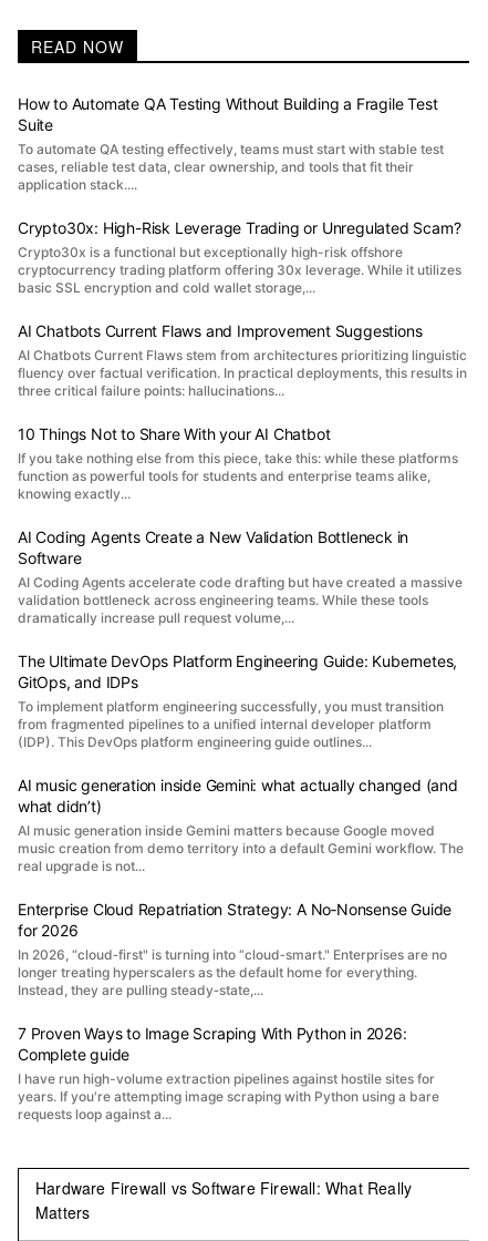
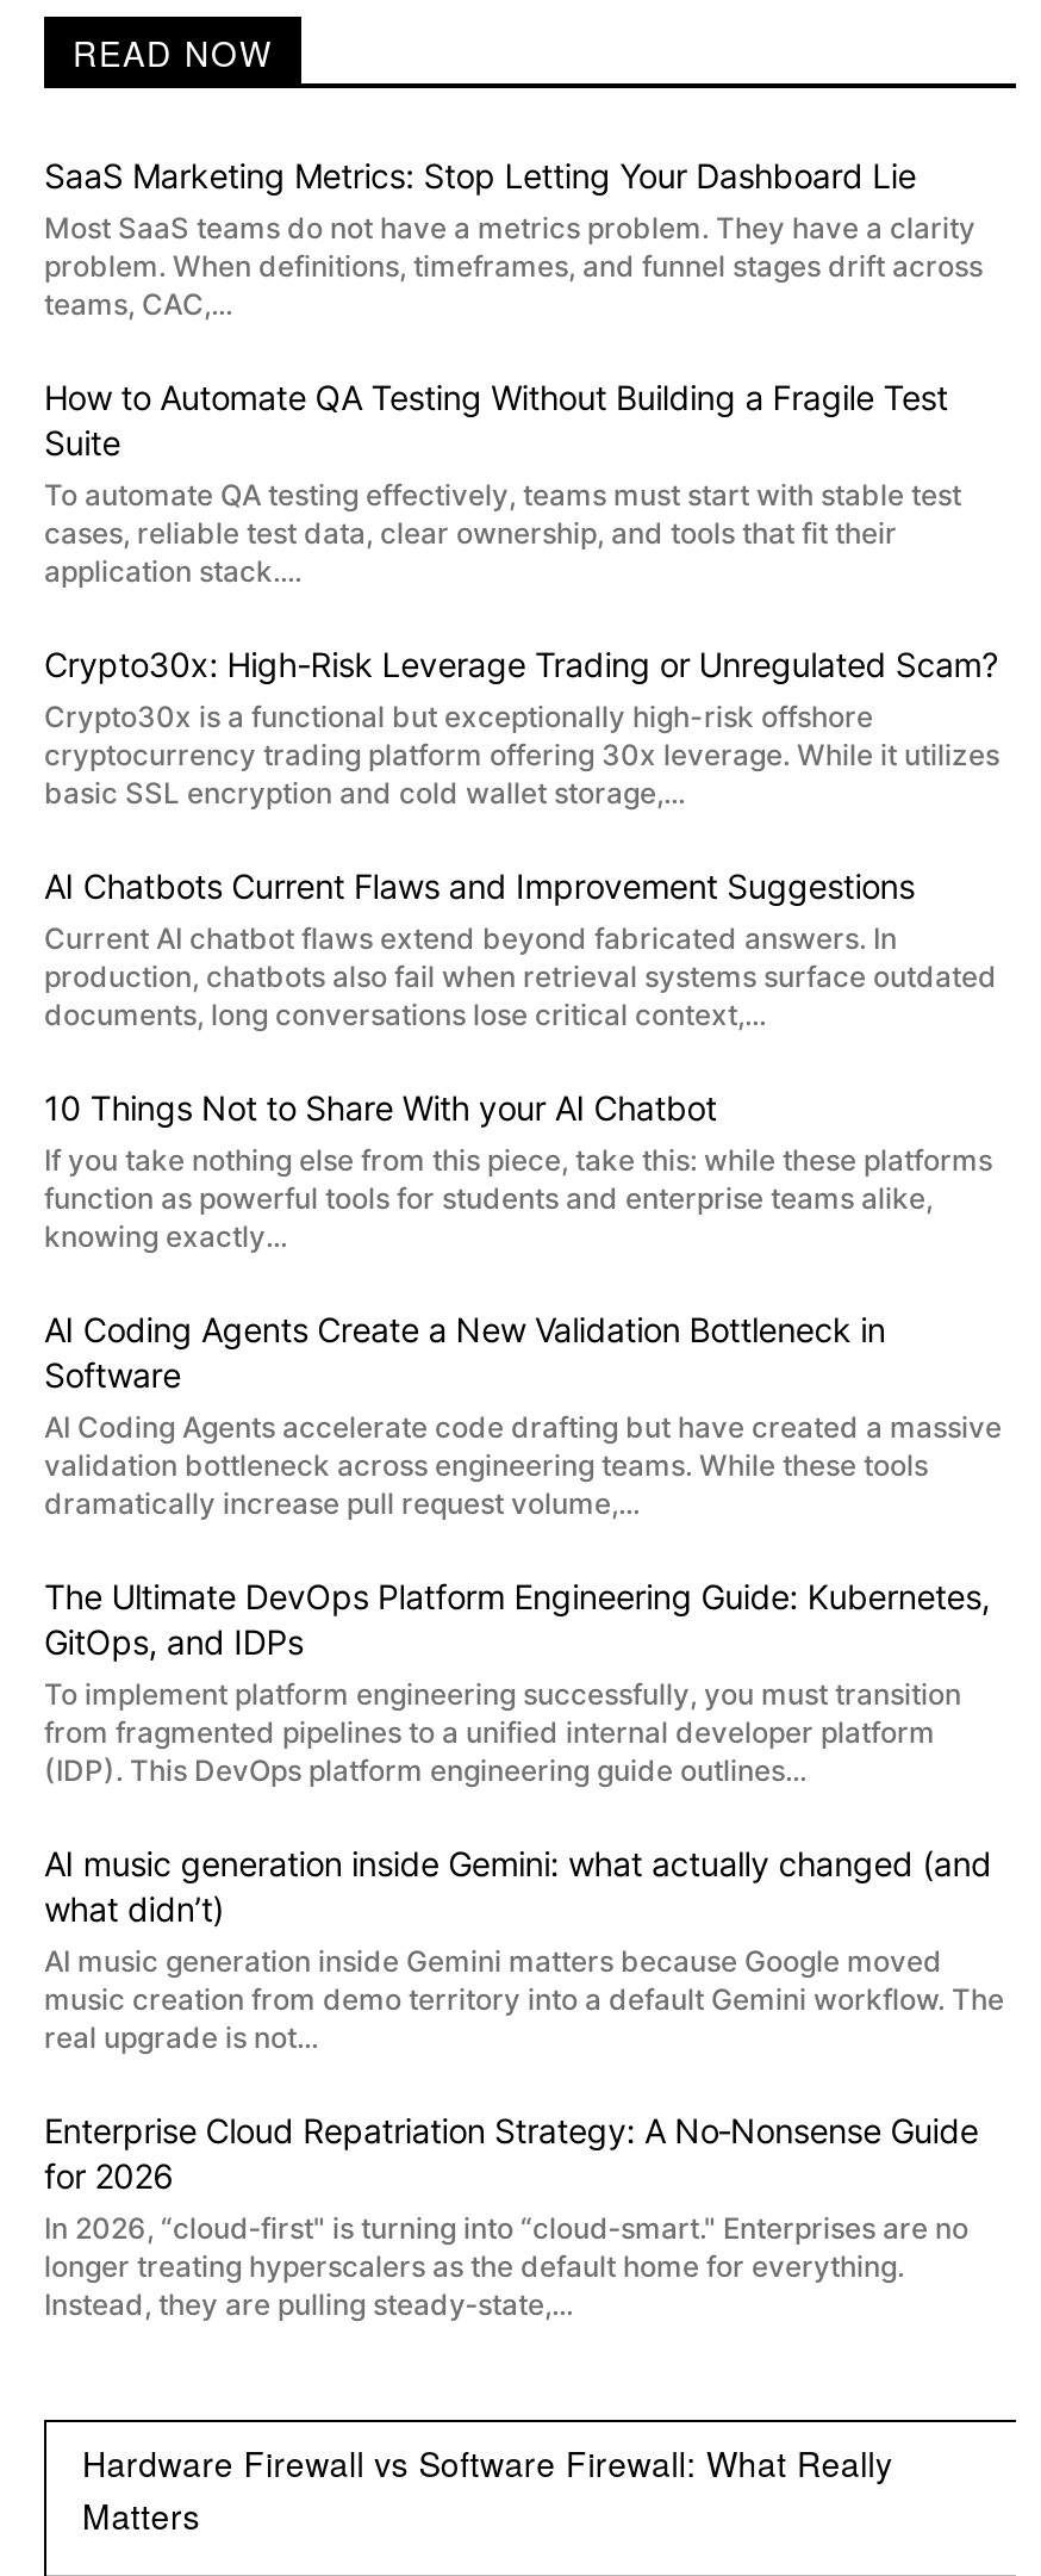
+ SaaS Marketing Metrics: Stop Letting Your Dashboard Lie
+ Most SaaS teams do not have a metrics problem. They have a clarity
+ problem. When definitions, timeframes, and funnel stages drift across
+ teams, CAC,...

moved down: How to Automate QA Testing Without Building a Fragile Test | Suite | To automate QA testing effectively, teams must start with stable test | ... | basic SSL encryption and cold wallet storage,... | AI Chatbots Current Flaws and Improvement Suggestions

- AI Chatbots Current Flaws stem from architectures prioritizing linguistic
- fluency over factual verification. In practical deployments, this results in
- three critical failure points: hallucinations...
+ Current AI chatbot flaws extend beyond fabricated answers. In
+ production, chatbots also fail when retrieval systems surface outdated
+ documents, long conversations lose critical context,...

moved down: 10 Things Not to Share With your AI Chatbot | If you take nothing else from this piece, take this: while these platforms | function as powerful tools for students and enterprise teams alike, | ... | longer treating hyperscalers as the default home for everything. | Instead, they are pulling steady‑state,...

- 7 Proven Ways to Image Scraping With Python in 2026:
- Complete guide
- I have run high-volume extraction pipelines against hostile sites for
- years. If you're attempting image scraping with Python using a bare
- requests loop against a...
